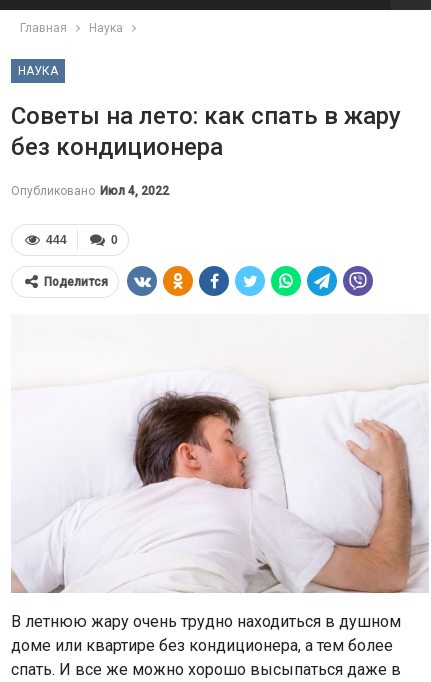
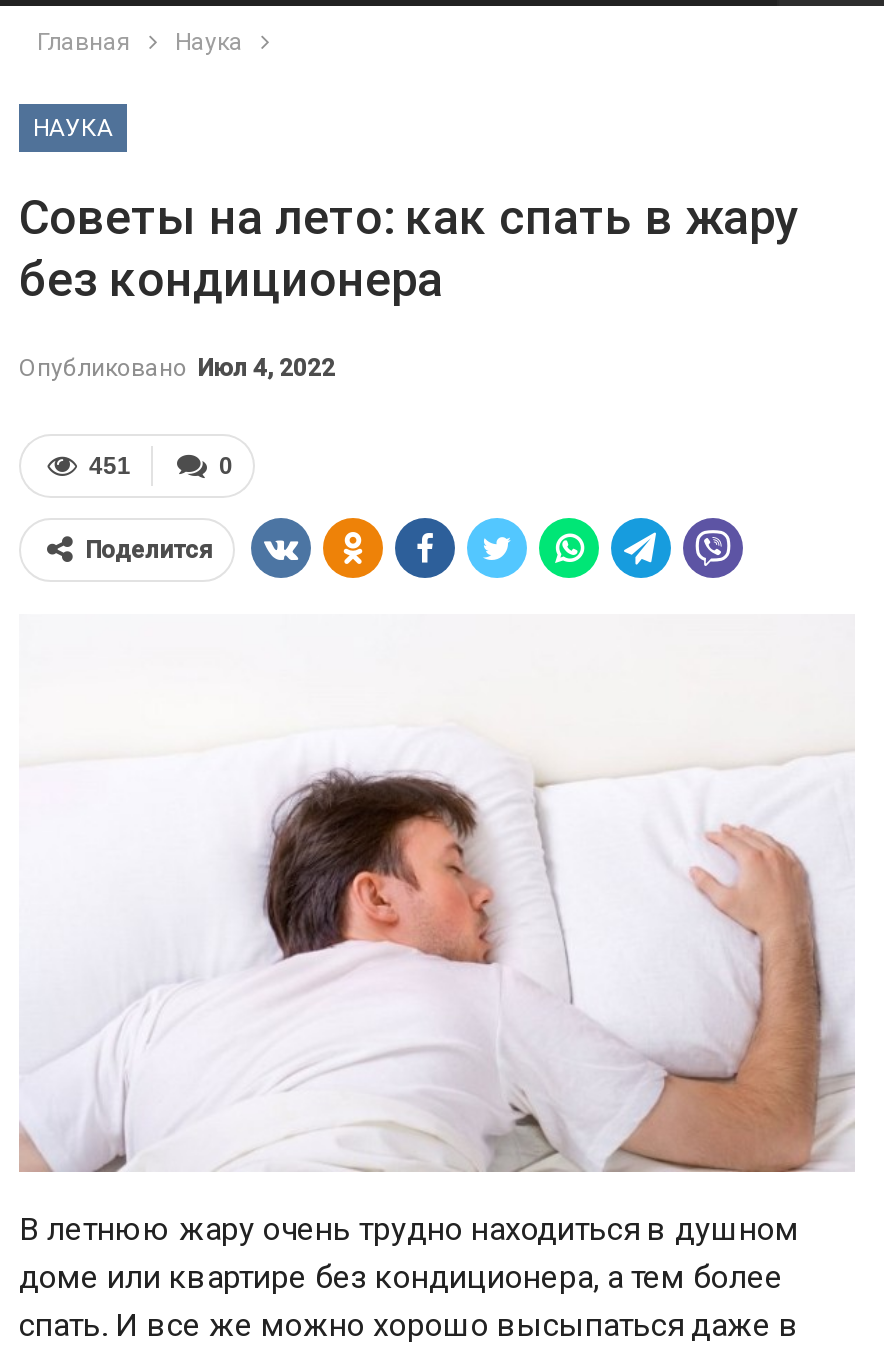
- 444
+ 451
